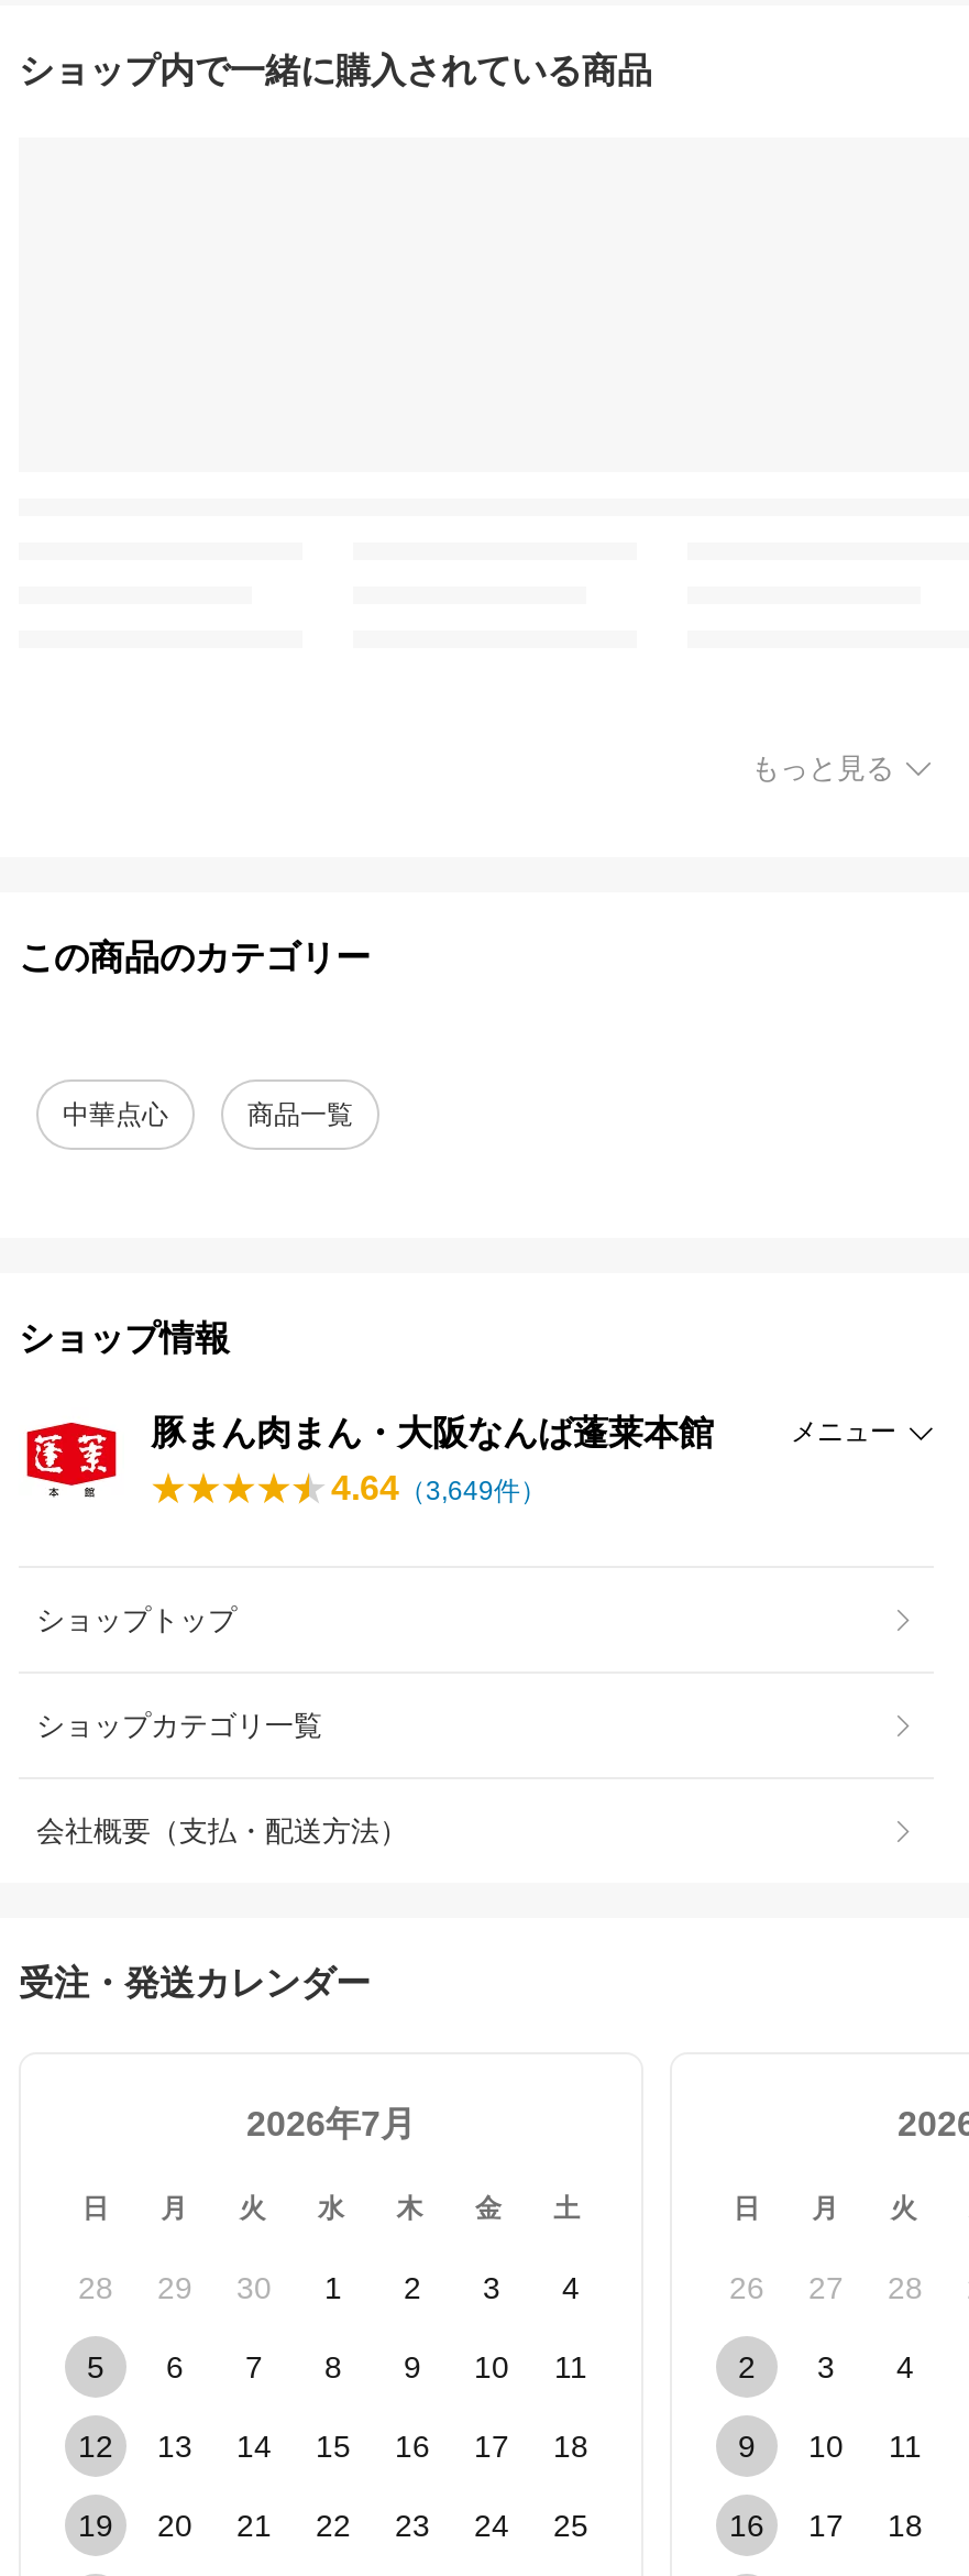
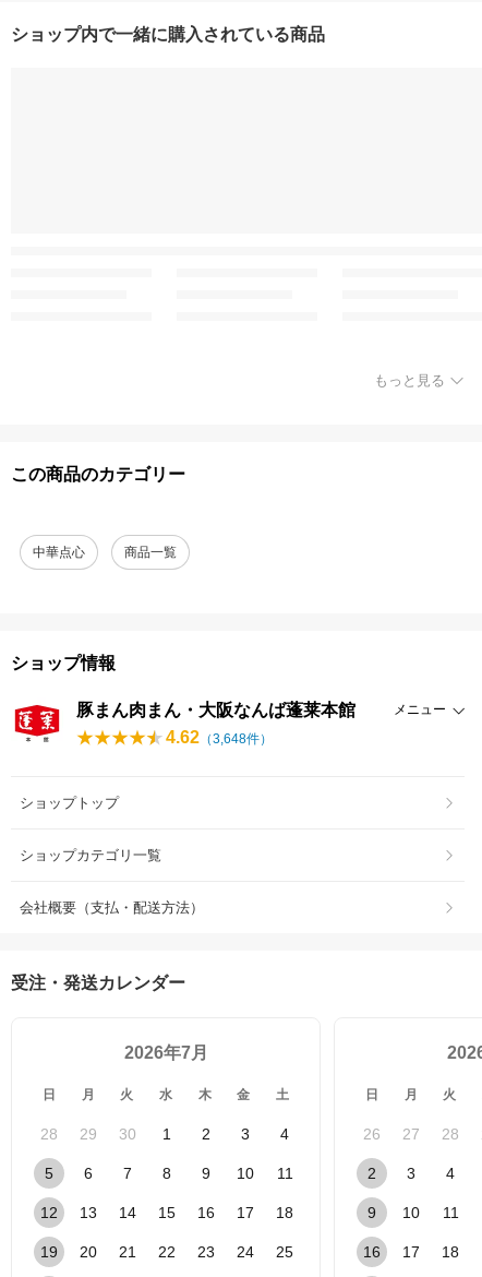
- 4.64（3,649件）
+ 4.62（3,648件）
